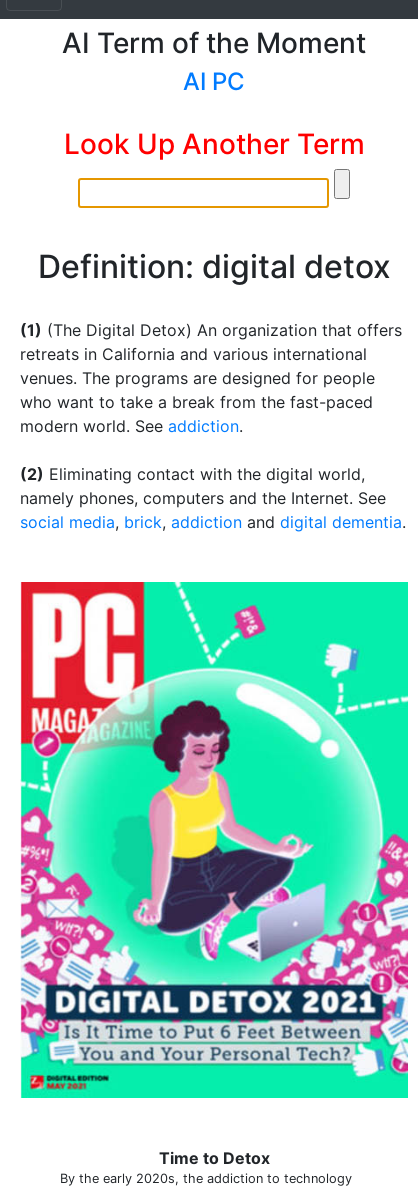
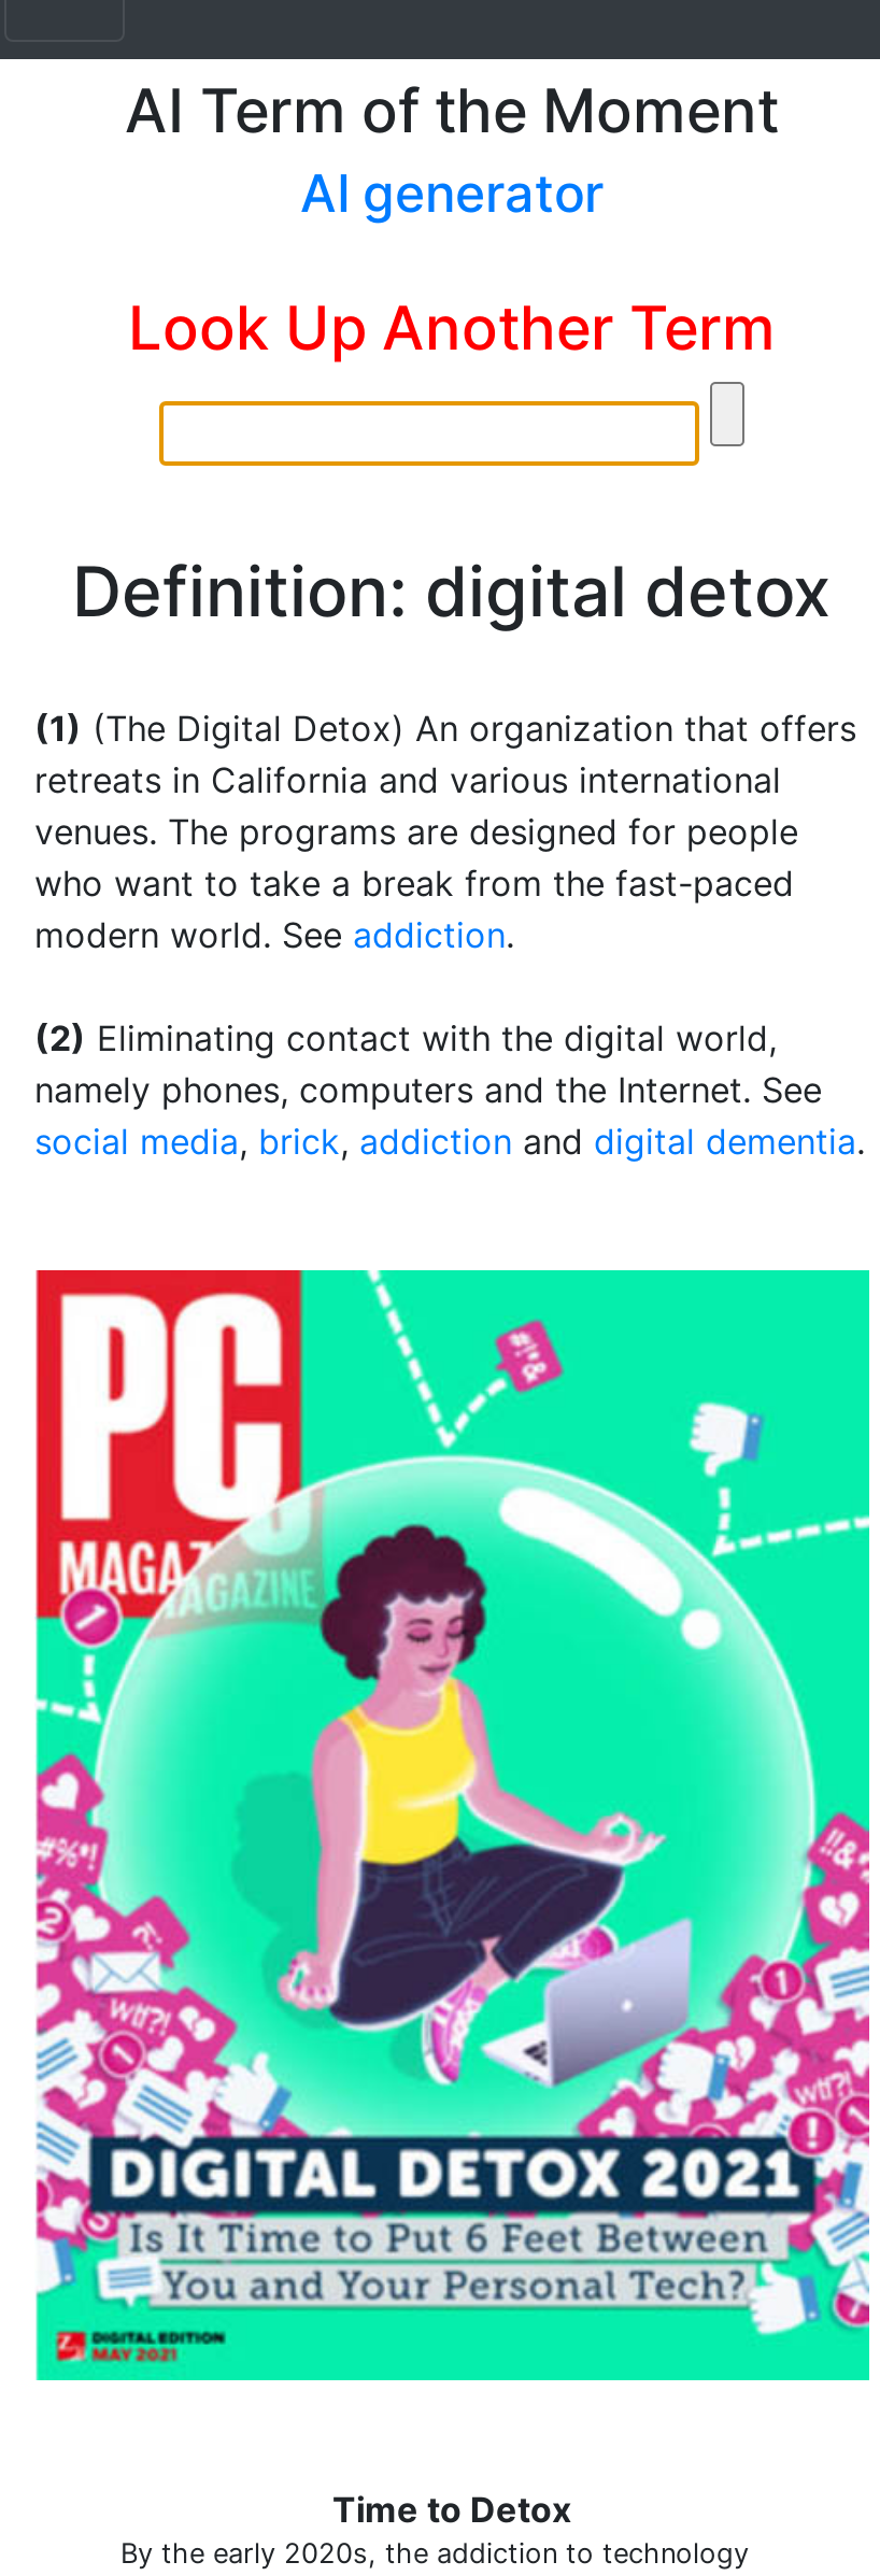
- AI PC
+ AI generator
